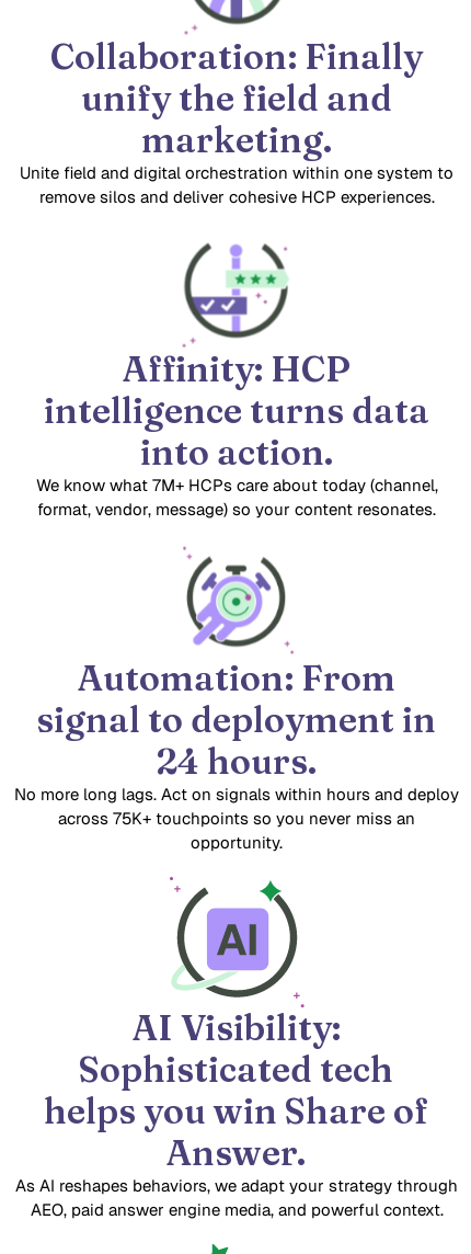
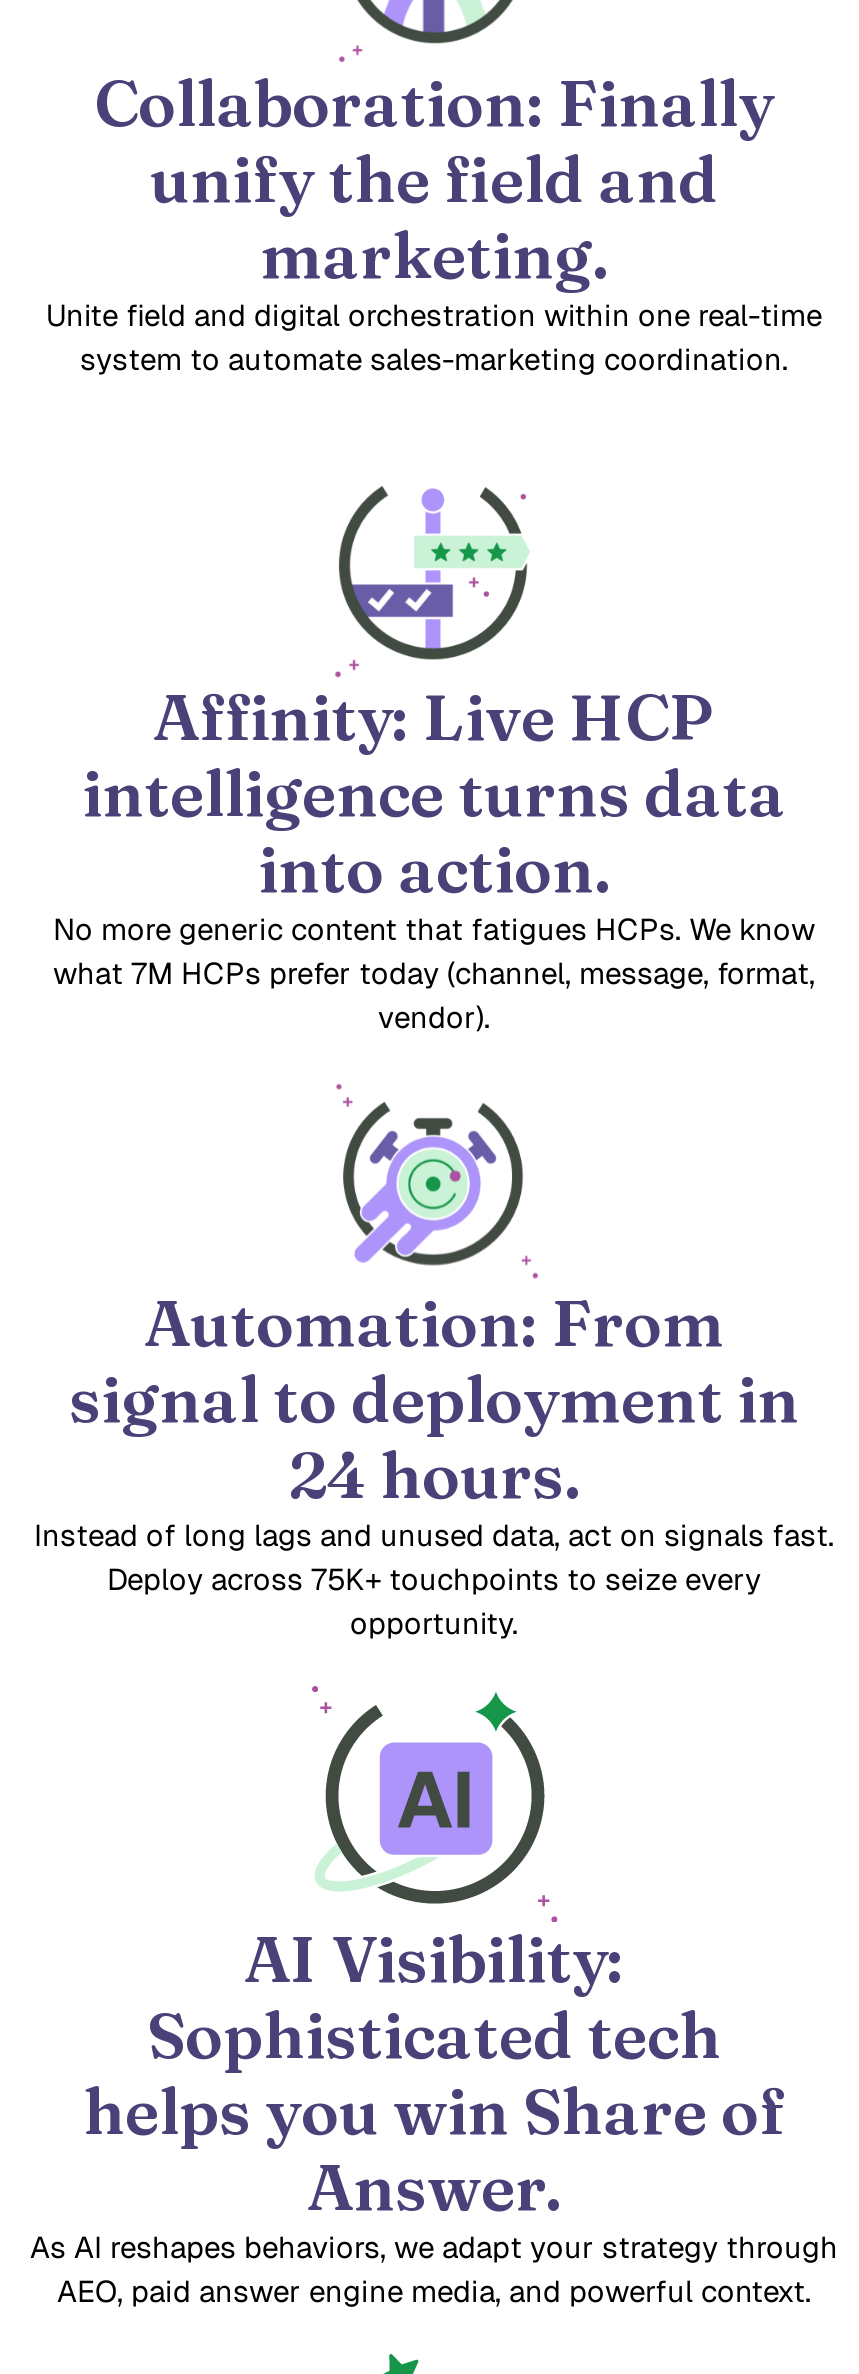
- Unite field and digital orchestration within one system to
- remove silos and deliver cohesive HCP experiences.
+ Unite field and digital orchestration within one real-time
+ system to automate sales-marketing coordination.

- Affinity: HCP
+ Affinity: Live HCP

- We know what 7M+ HCPs care about today (channel,
- format, vendor, message) so your content resonates.
+ No more generic content that fatigues HCPs. We know
+ what 7M HCPs prefer today (channel, message, format,
+ vendor).

- No more long lags. Act on signals within hours and deploy
- across 75K+ touchpoints so you never miss an
+ Instead of long lags and unused data, act on signals fast.
+ Deploy across 75K+ touchpoints to seize every
